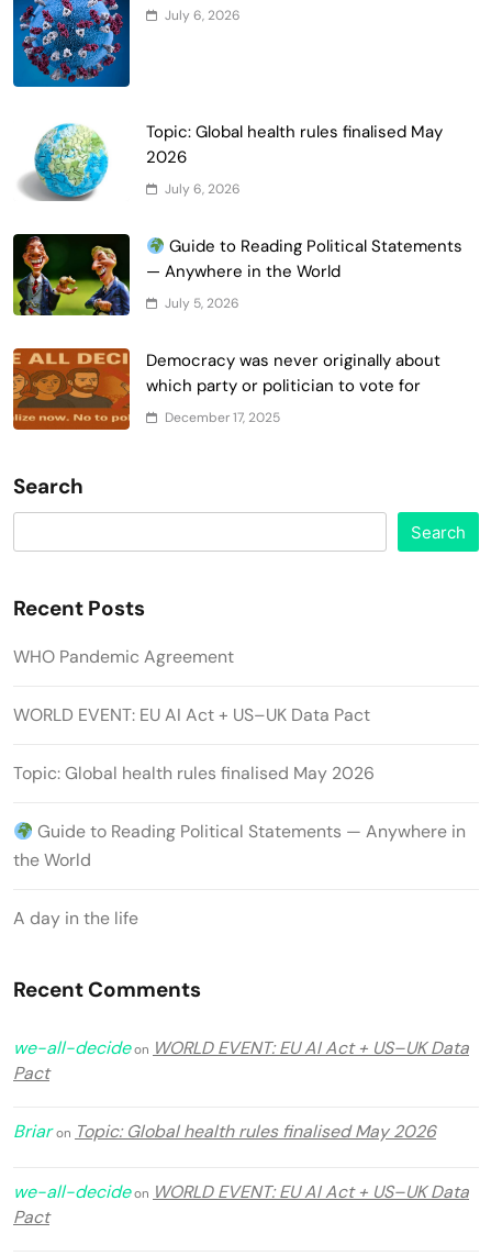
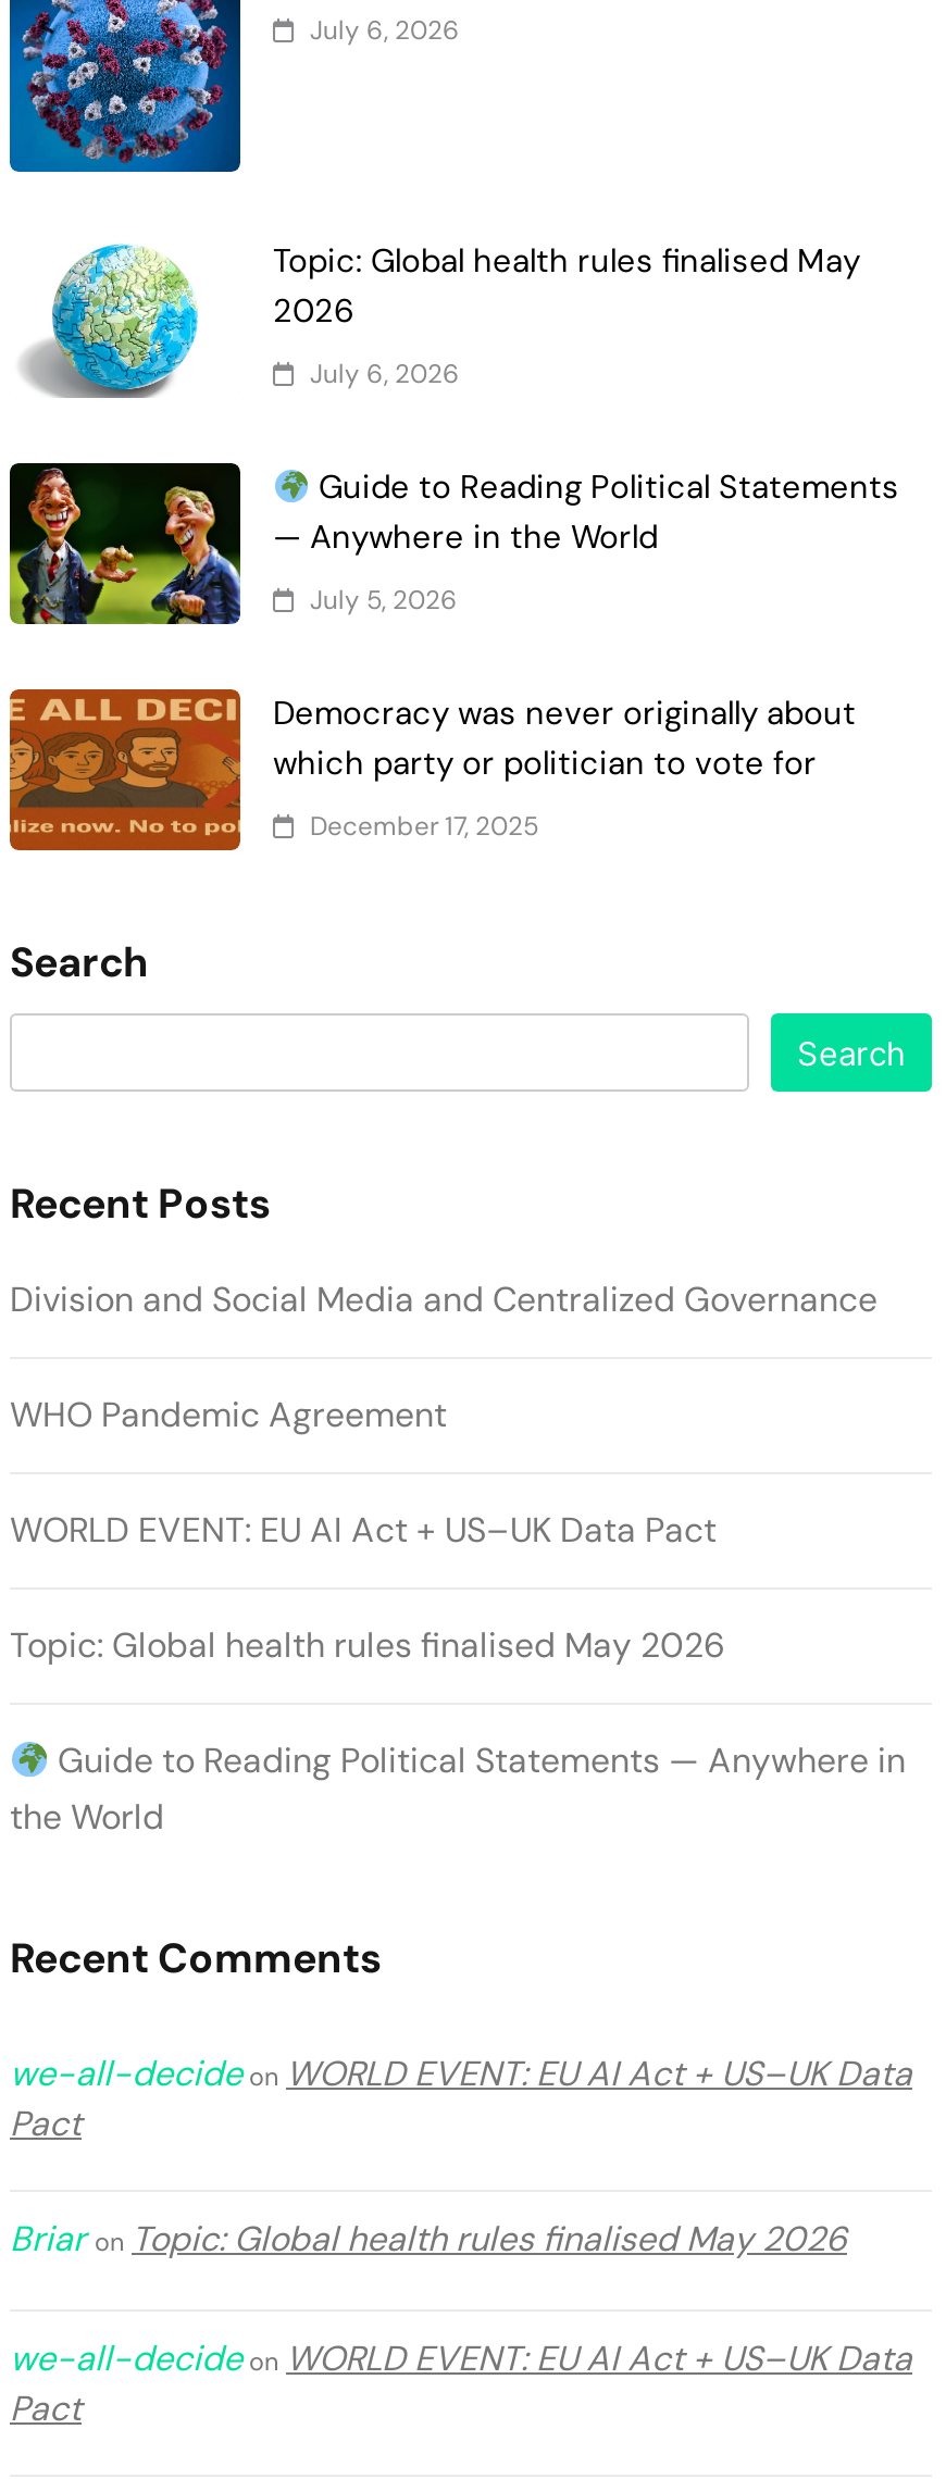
+ Division and Social Media and Centralized Governance

moved down: WHO Pandemic Agreement | WORLD EVENT: EU AI Act + US–UK Data Pact | Topic: Global health rules finalised May 2026 | Guide to Reading Political Statements — Anywhere in | the World

- A day in the life
